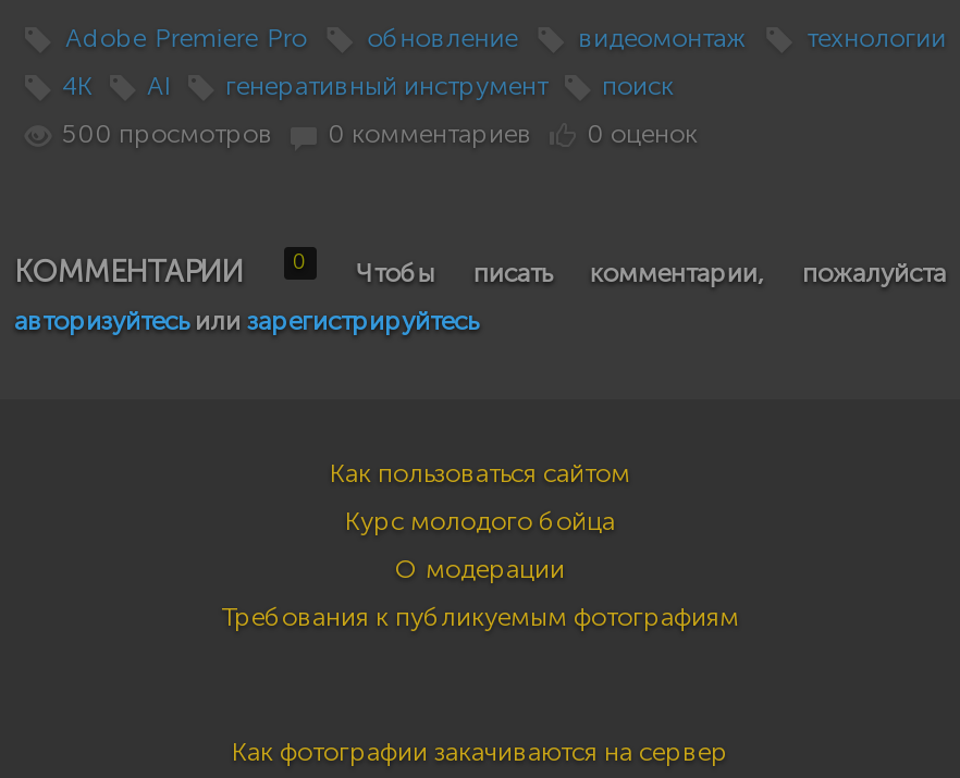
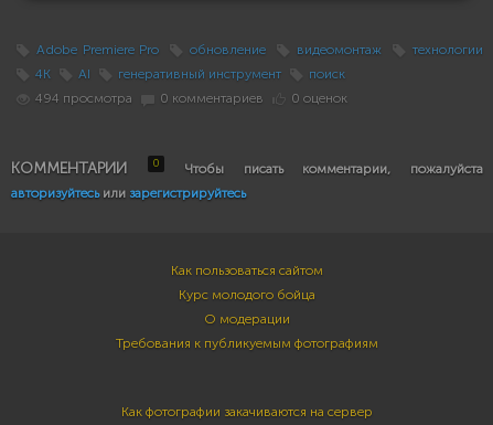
- 500 просмотров 0 комментариев 0 оценок
+ 494 просмотра 0 комментариев 0 оценок
